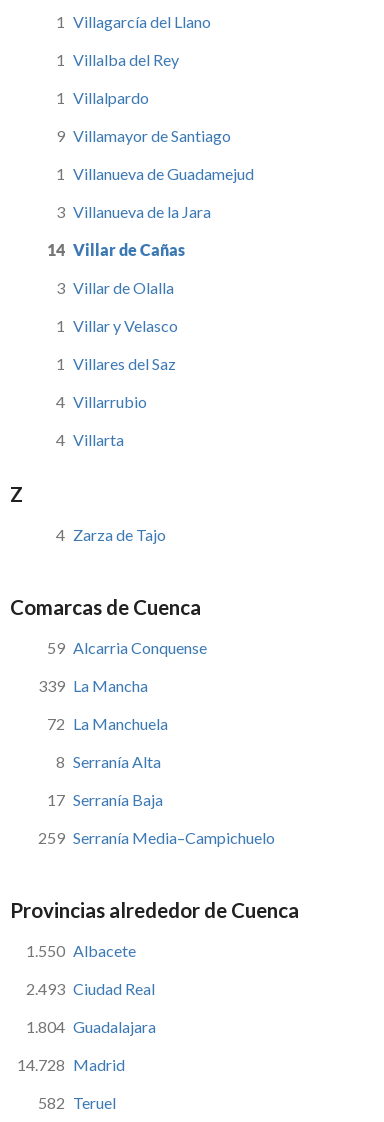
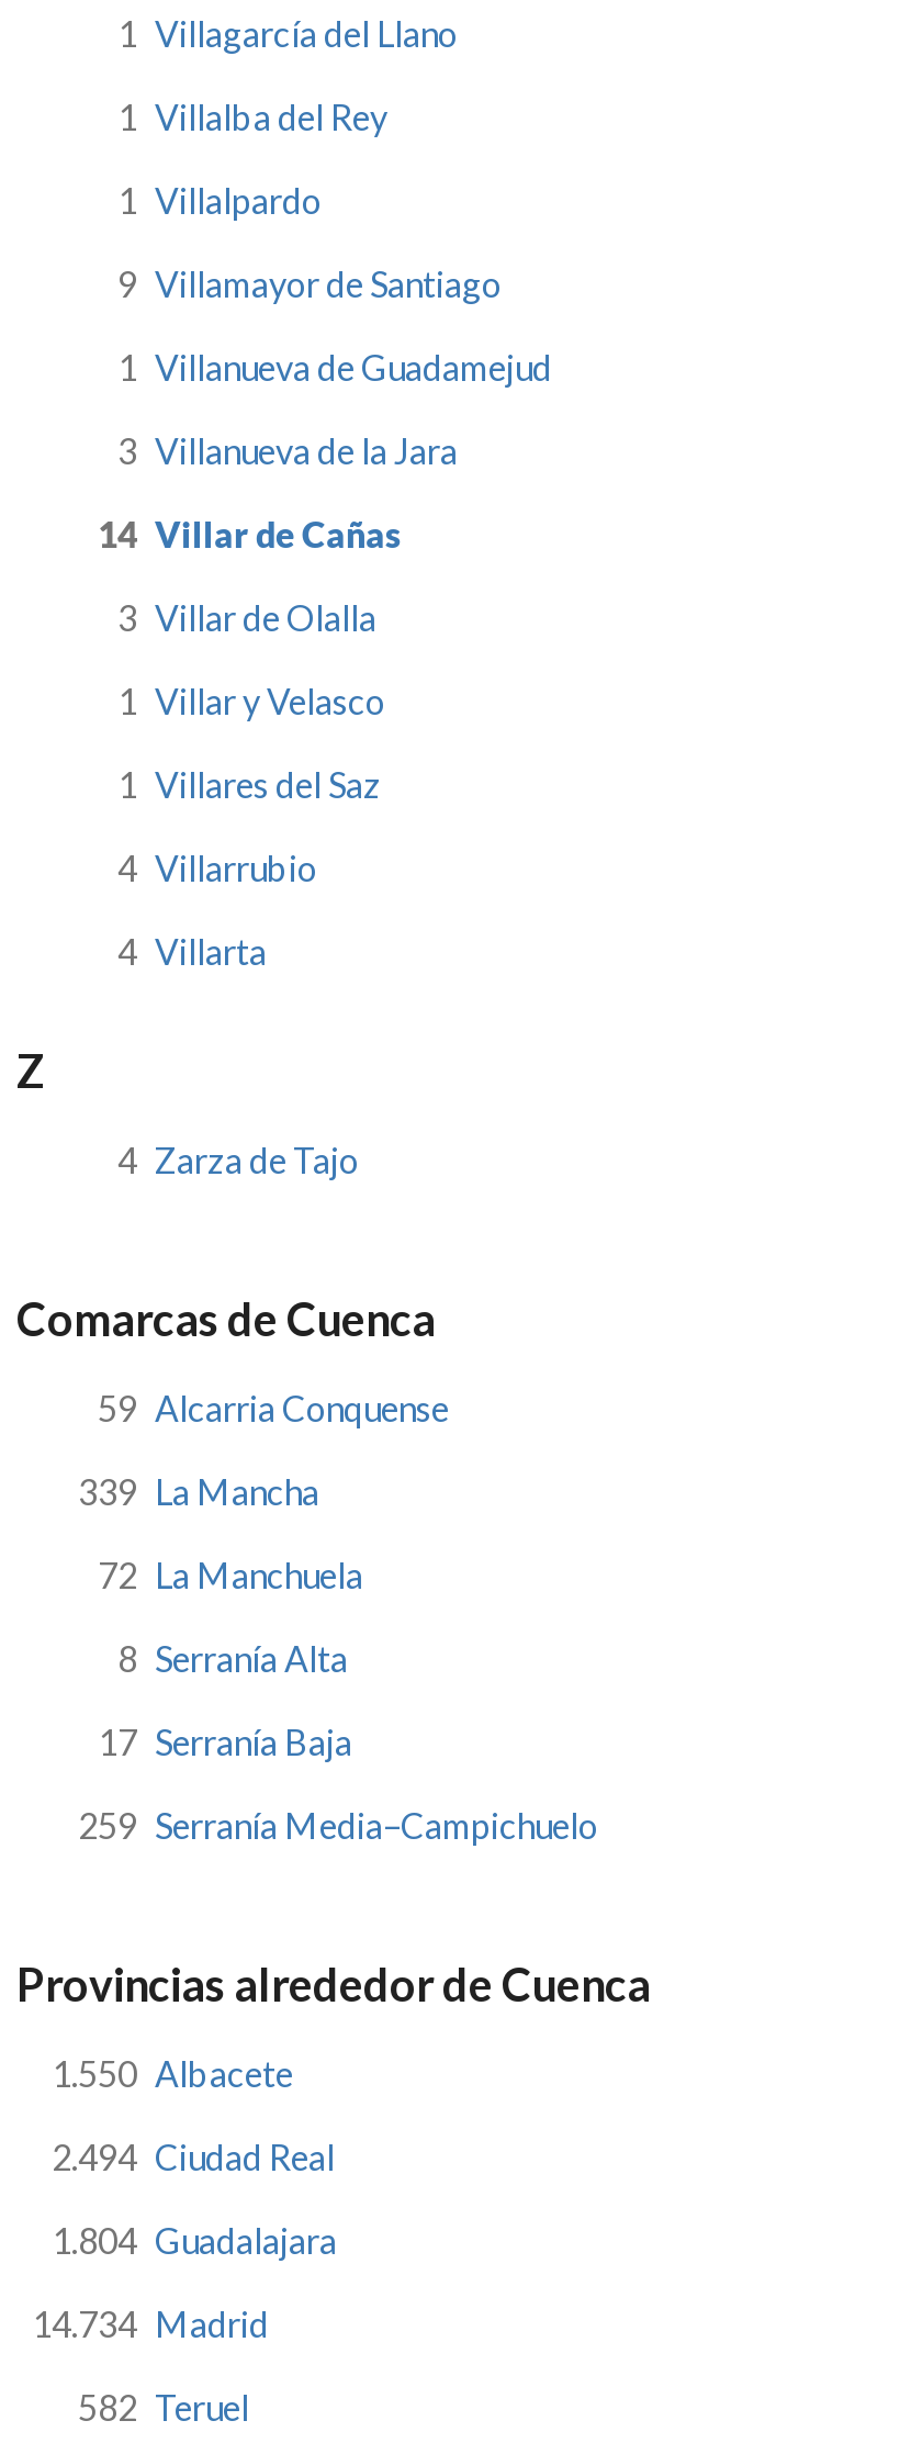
- 2.493 Ciudad Real
+ 2.494 Ciudad Real

- 14.728 Madrid
+ 14.734 Madrid
